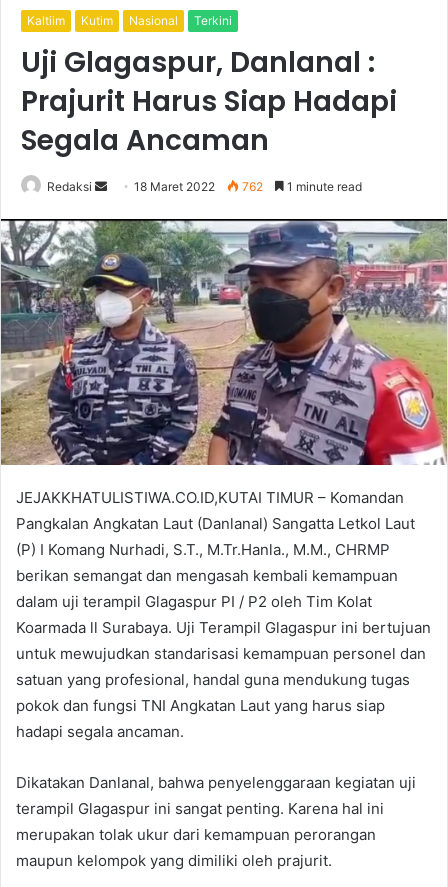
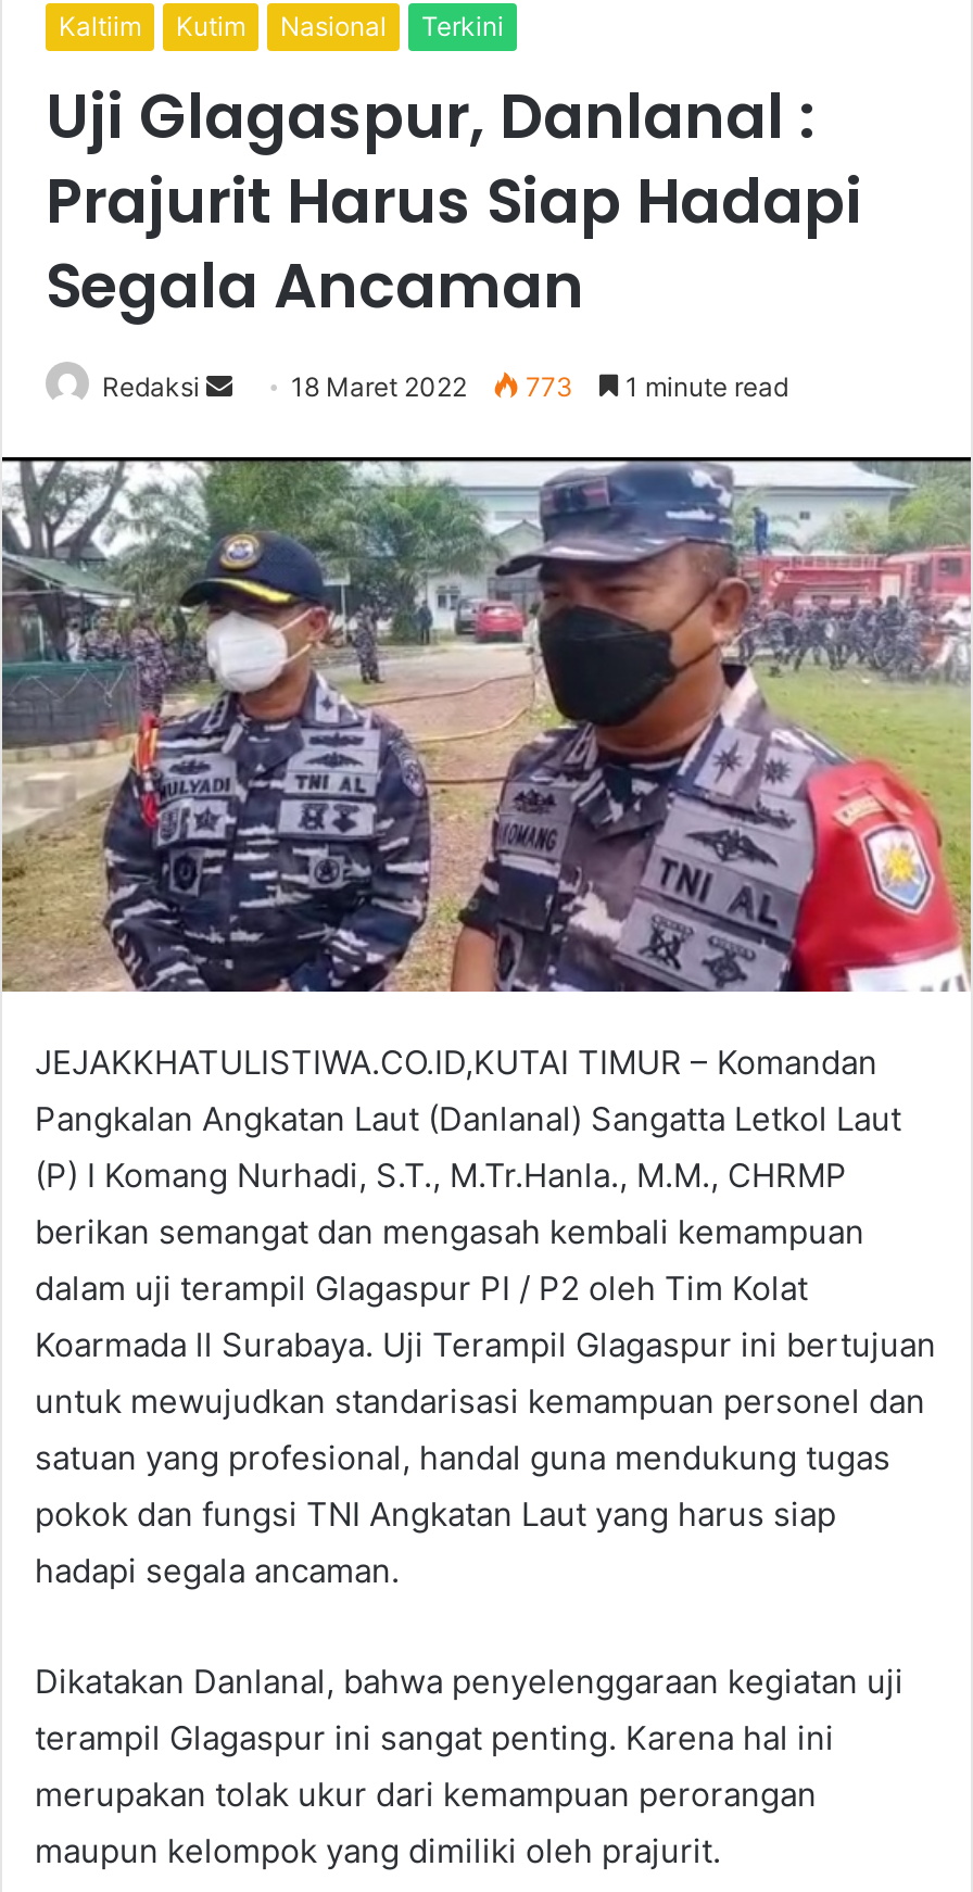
- 762
+ 773
